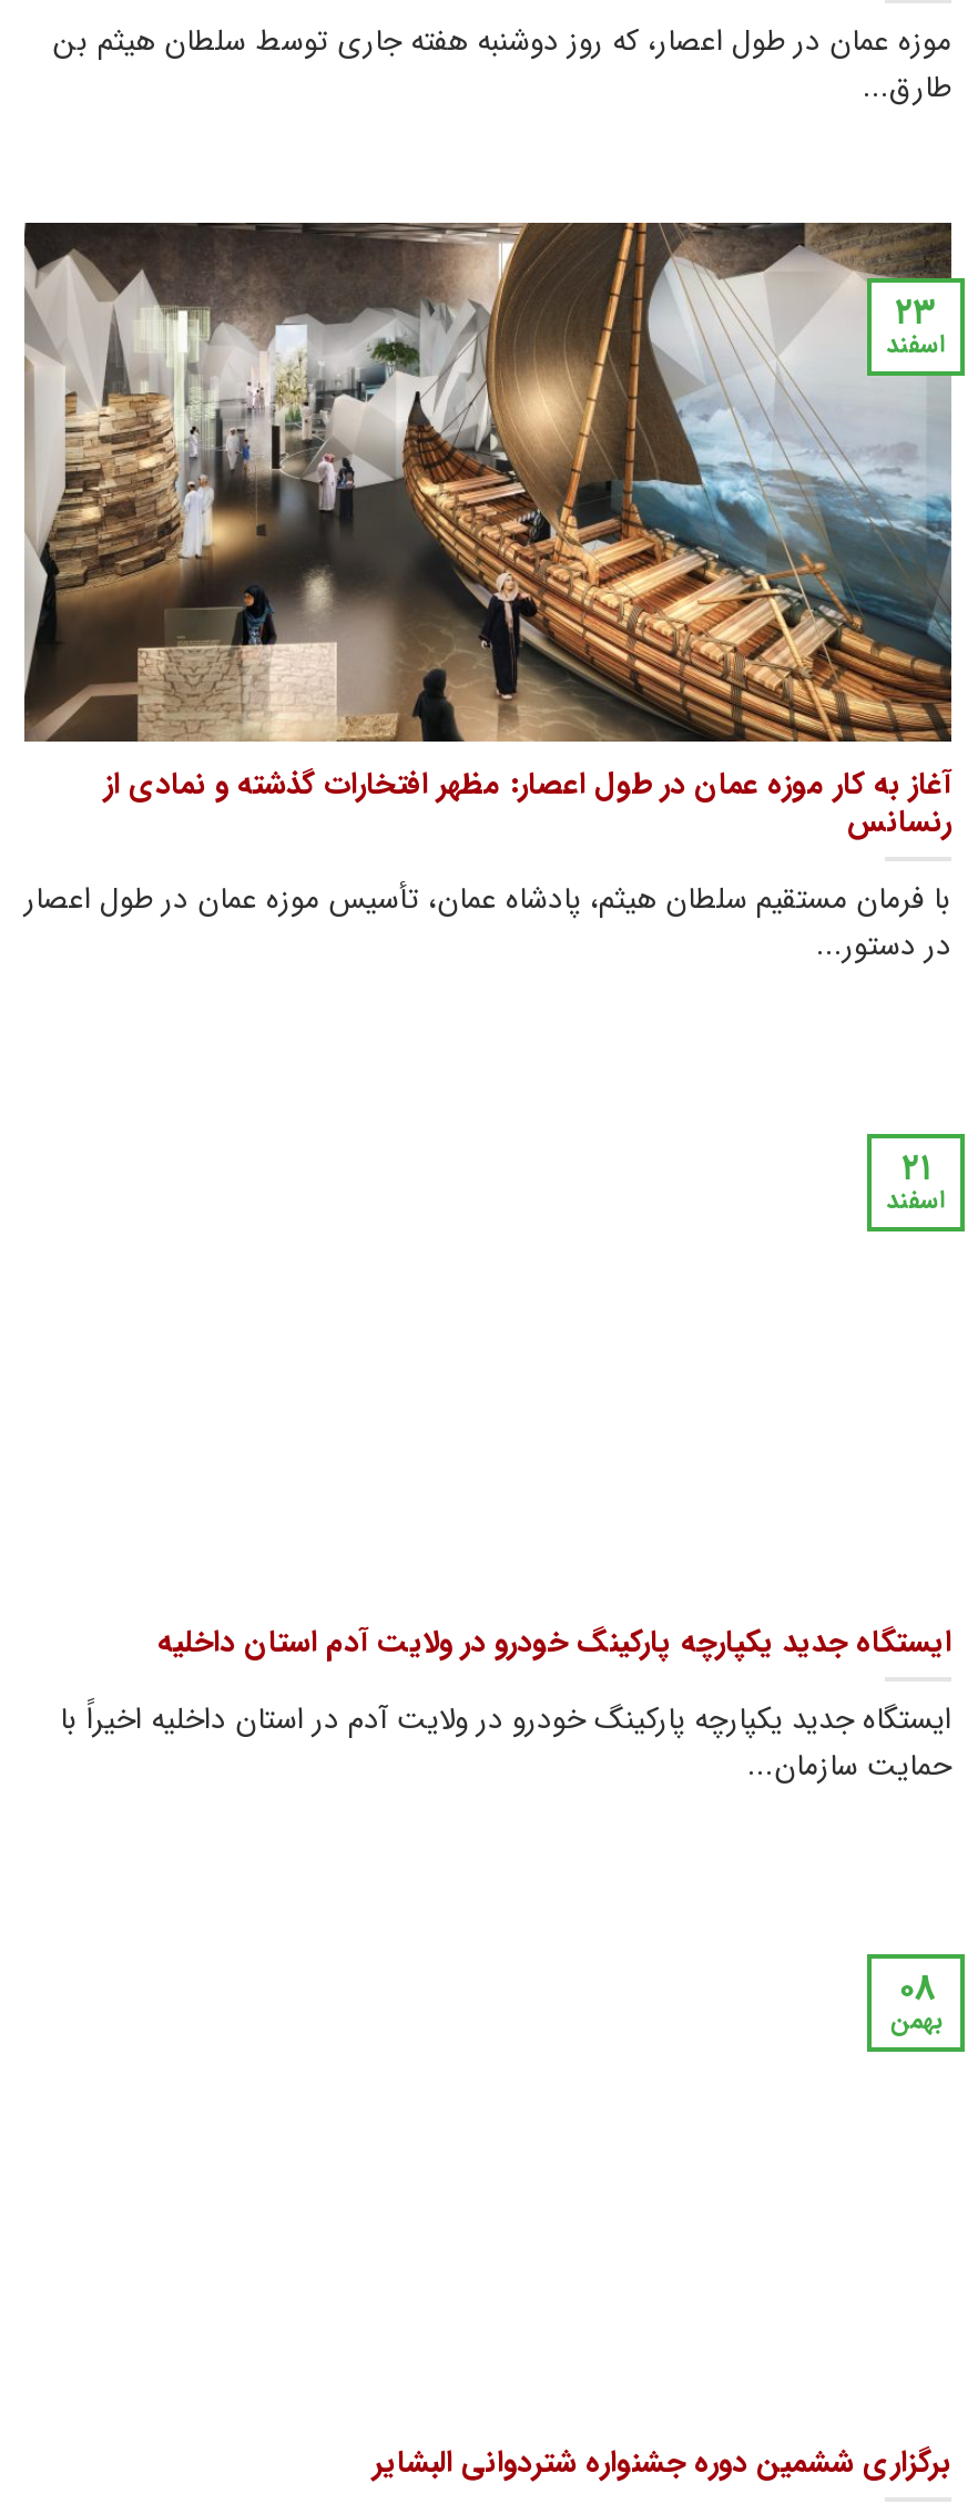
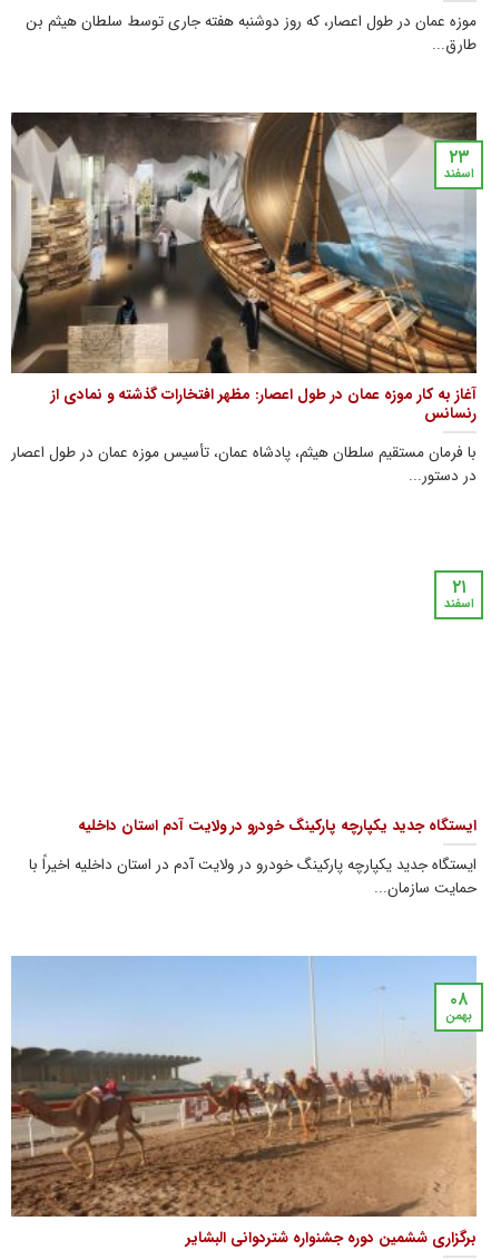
+ [image]
